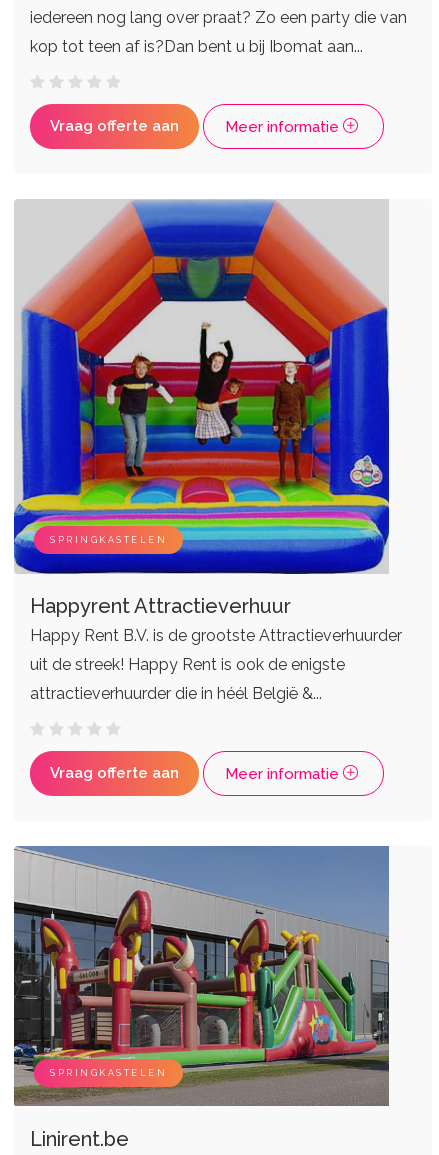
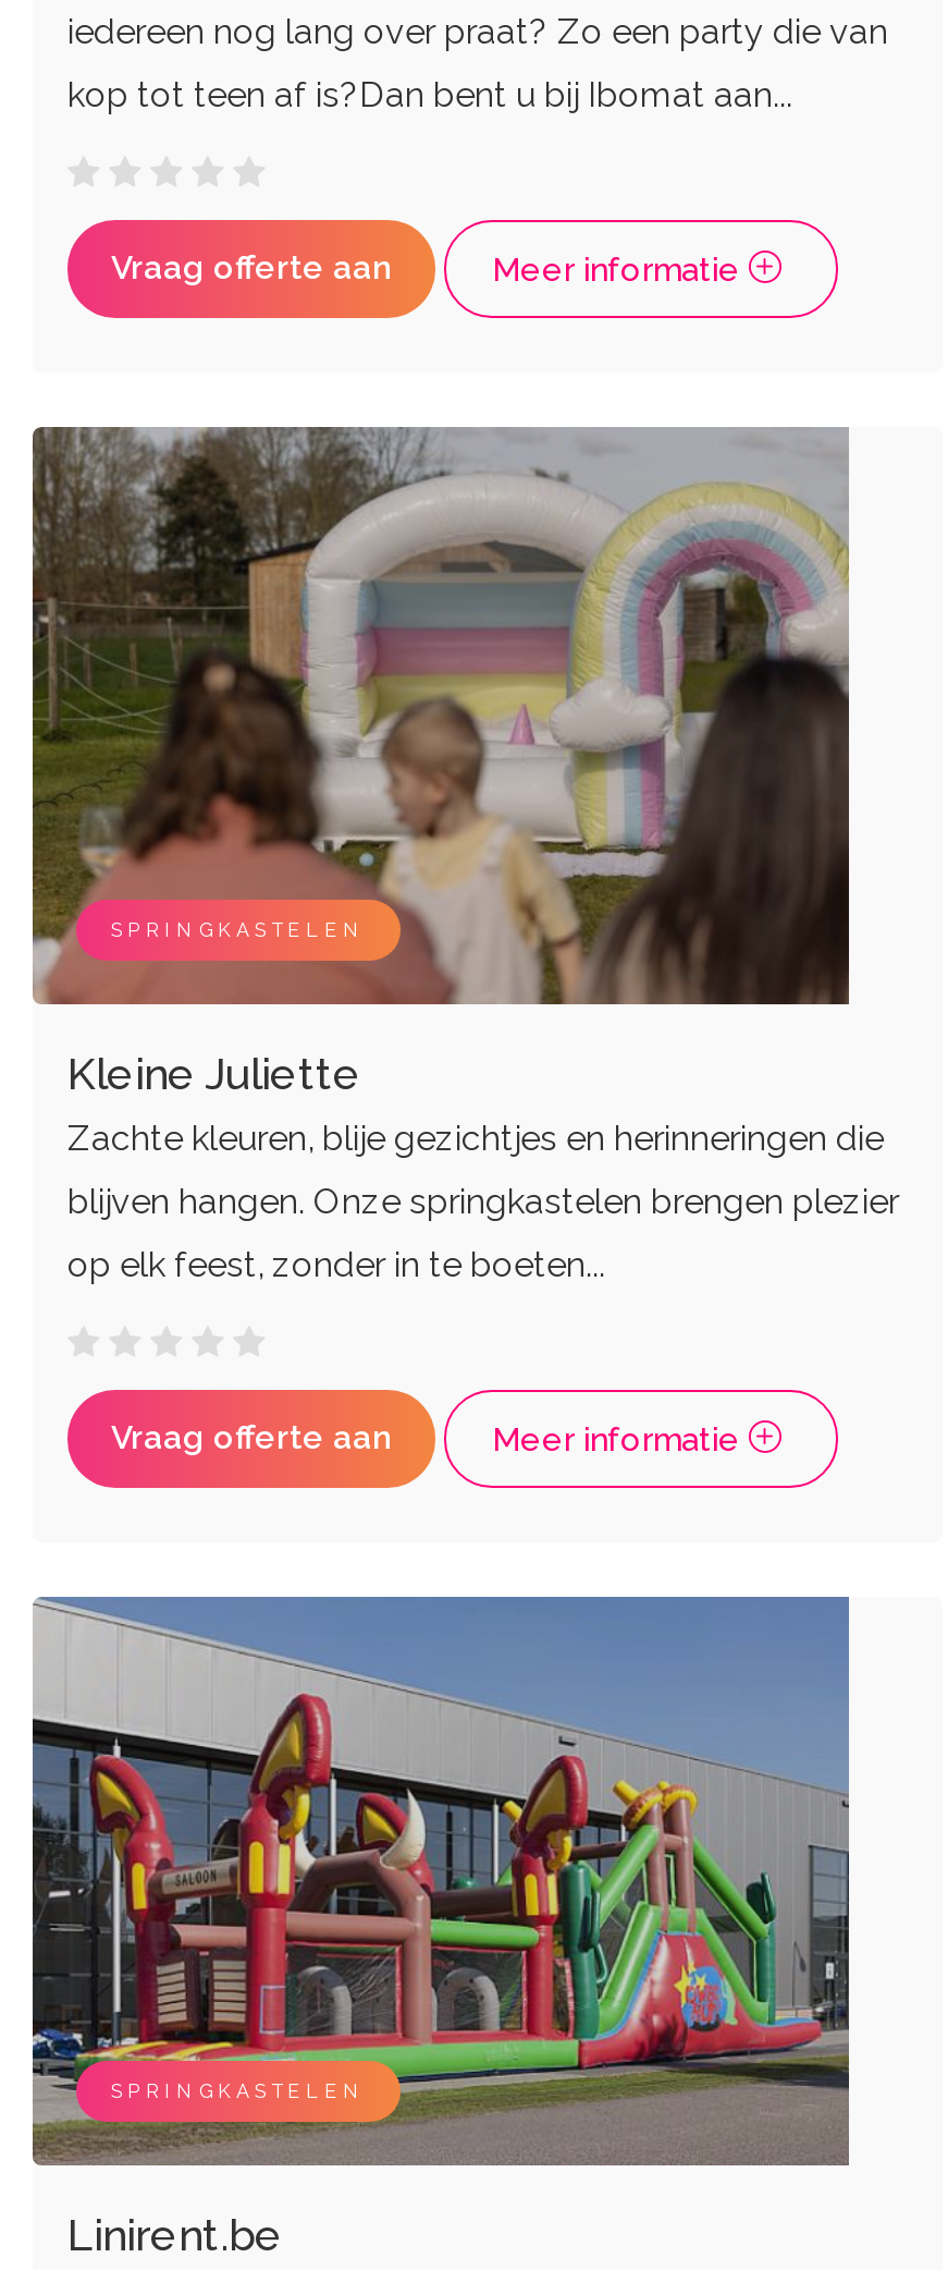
- [image]
- Happyrent Attractieverhuur
- Happy Rent B.V. is de grootste Attractieverhuurder
+ [image]
+ Kleine Juliette
+ Zachte kleuren, blije gezichtjes en herinneringen die

- uit de streek! Happy Rent is ook de enigste
+ blijven hangen. Onze springkastelen brengen plezier

- attractieverhuurder die in héél België &...
+ op elk feest, zonder in te boeten...
